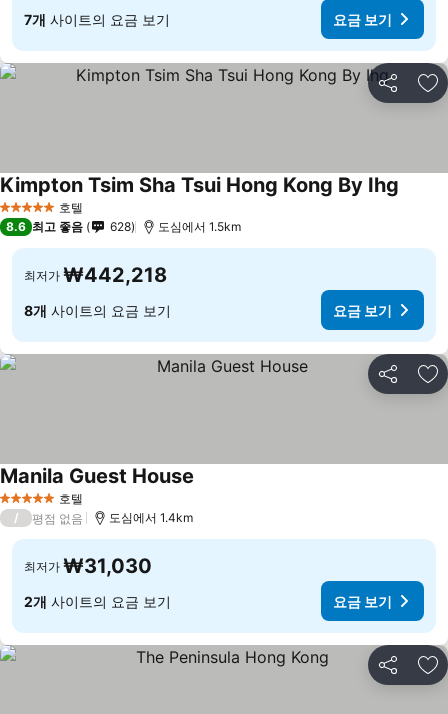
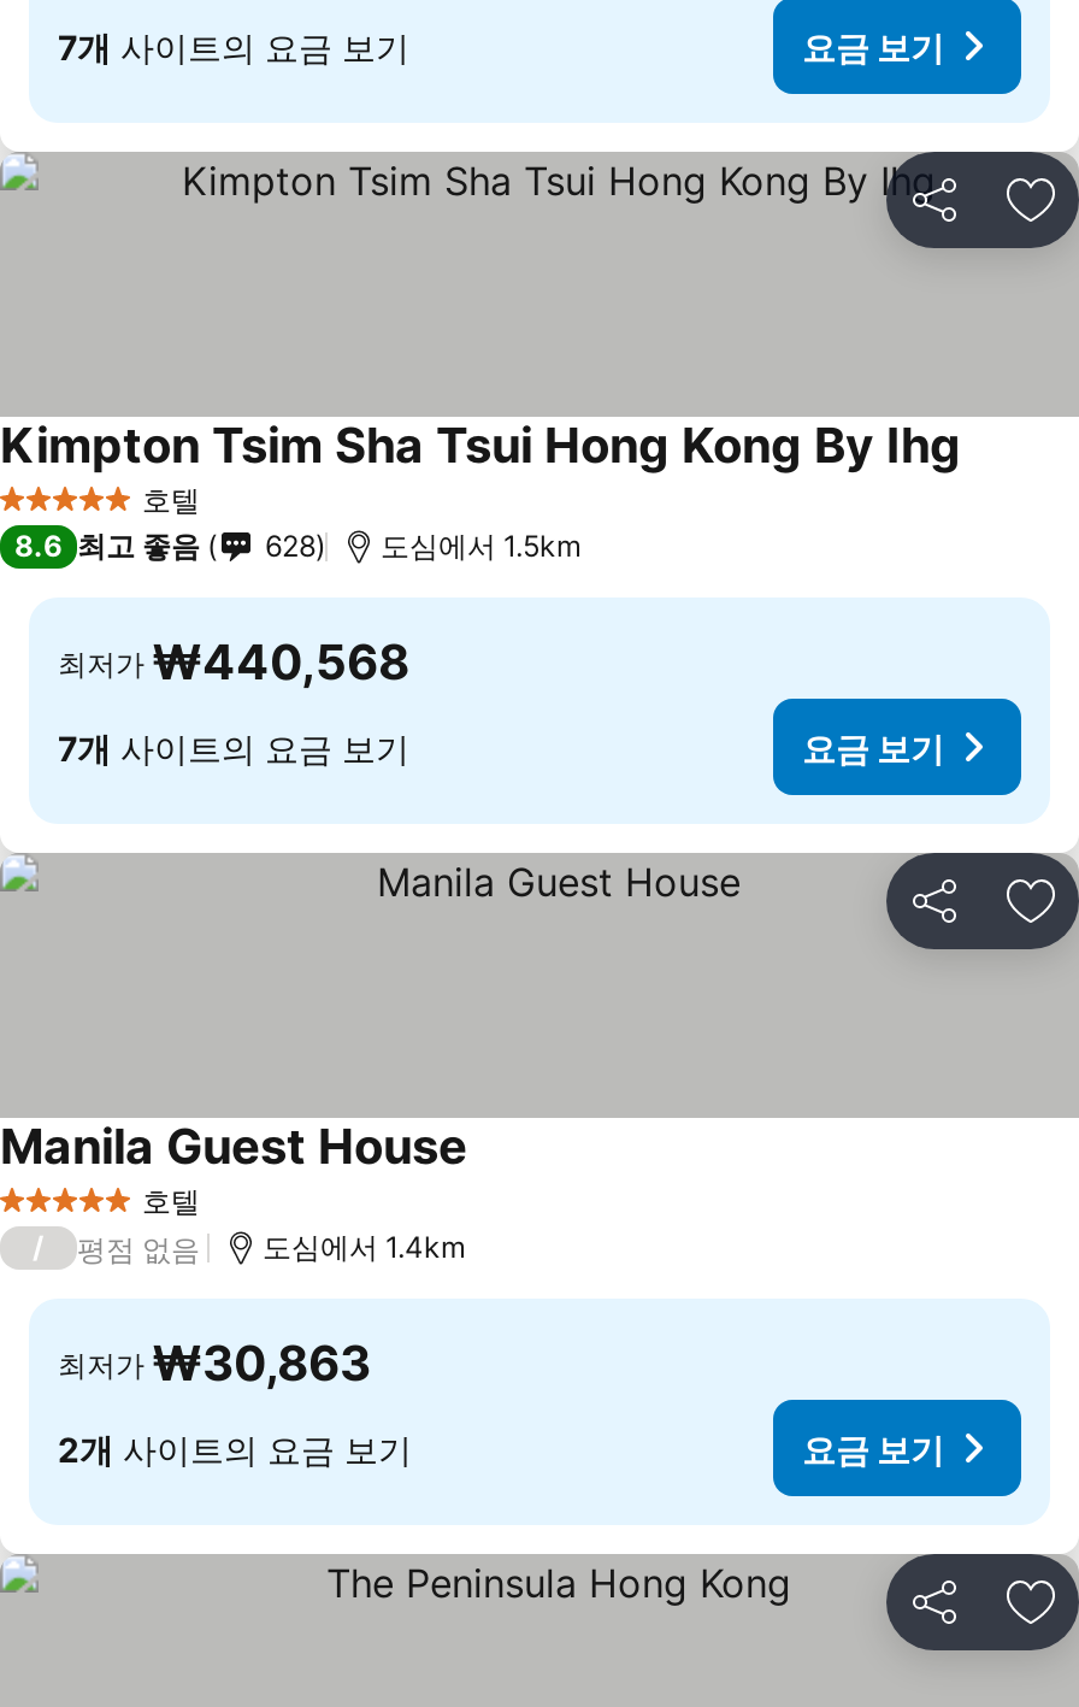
- 최저가 ₩442,218
+ 최저가 ₩440,568

- 8개 사이트의 요금 보기
+ 7개 사이트의 요금 보기

- 최저가 ₩31,030
+ 최저가 ₩30,863
